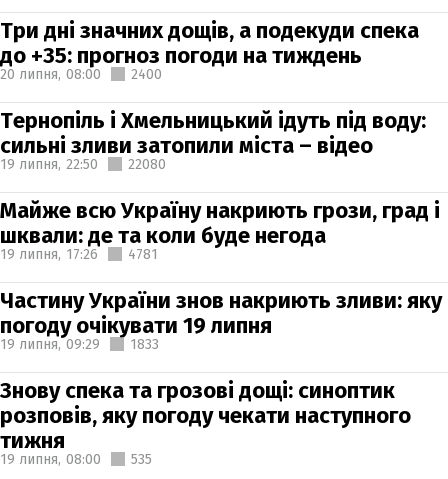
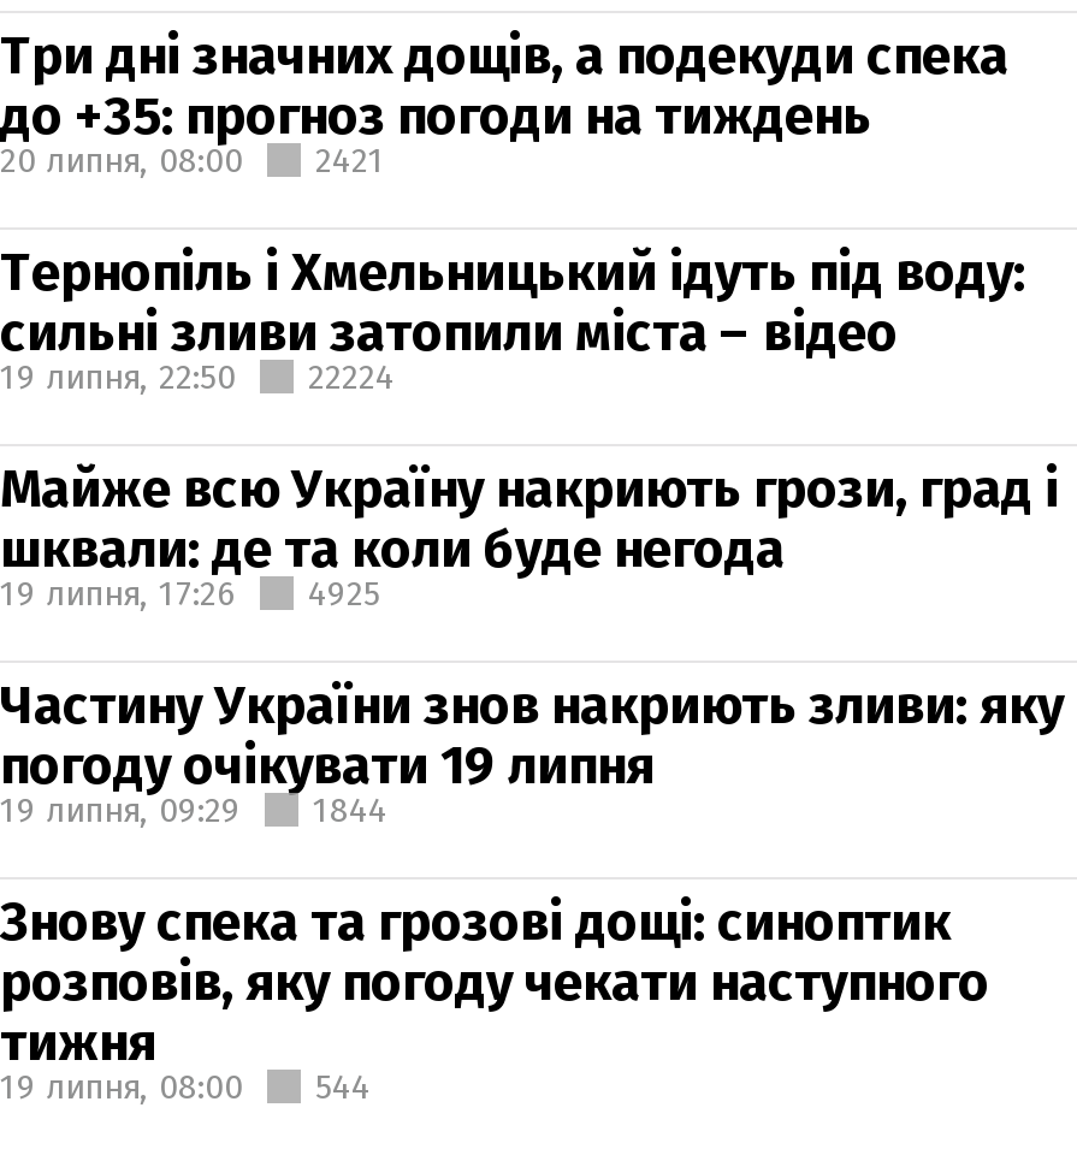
- 20 липня, 08:00 2400
+ 20 липня, 08:00 2421

- 19 липня, 22:50 22080
+ 19 липня, 22:50 22224

- 19 липня, 17:26 4781
+ 19 липня, 17:26 4925

- 19 липня, 09:29 1833
+ 19 липня, 09:29 1844

- 19 липня, 08:00 535
+ 19 липня, 08:00 544
